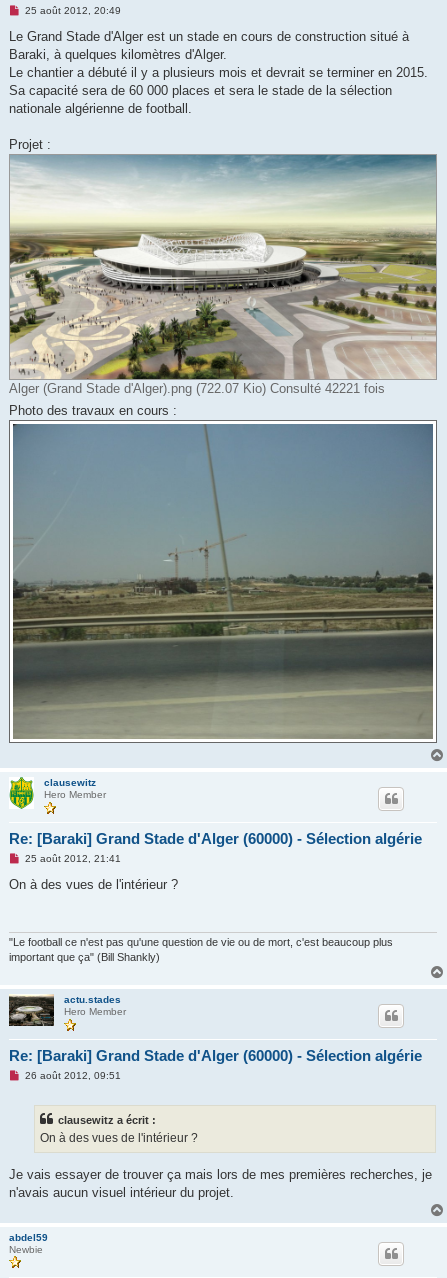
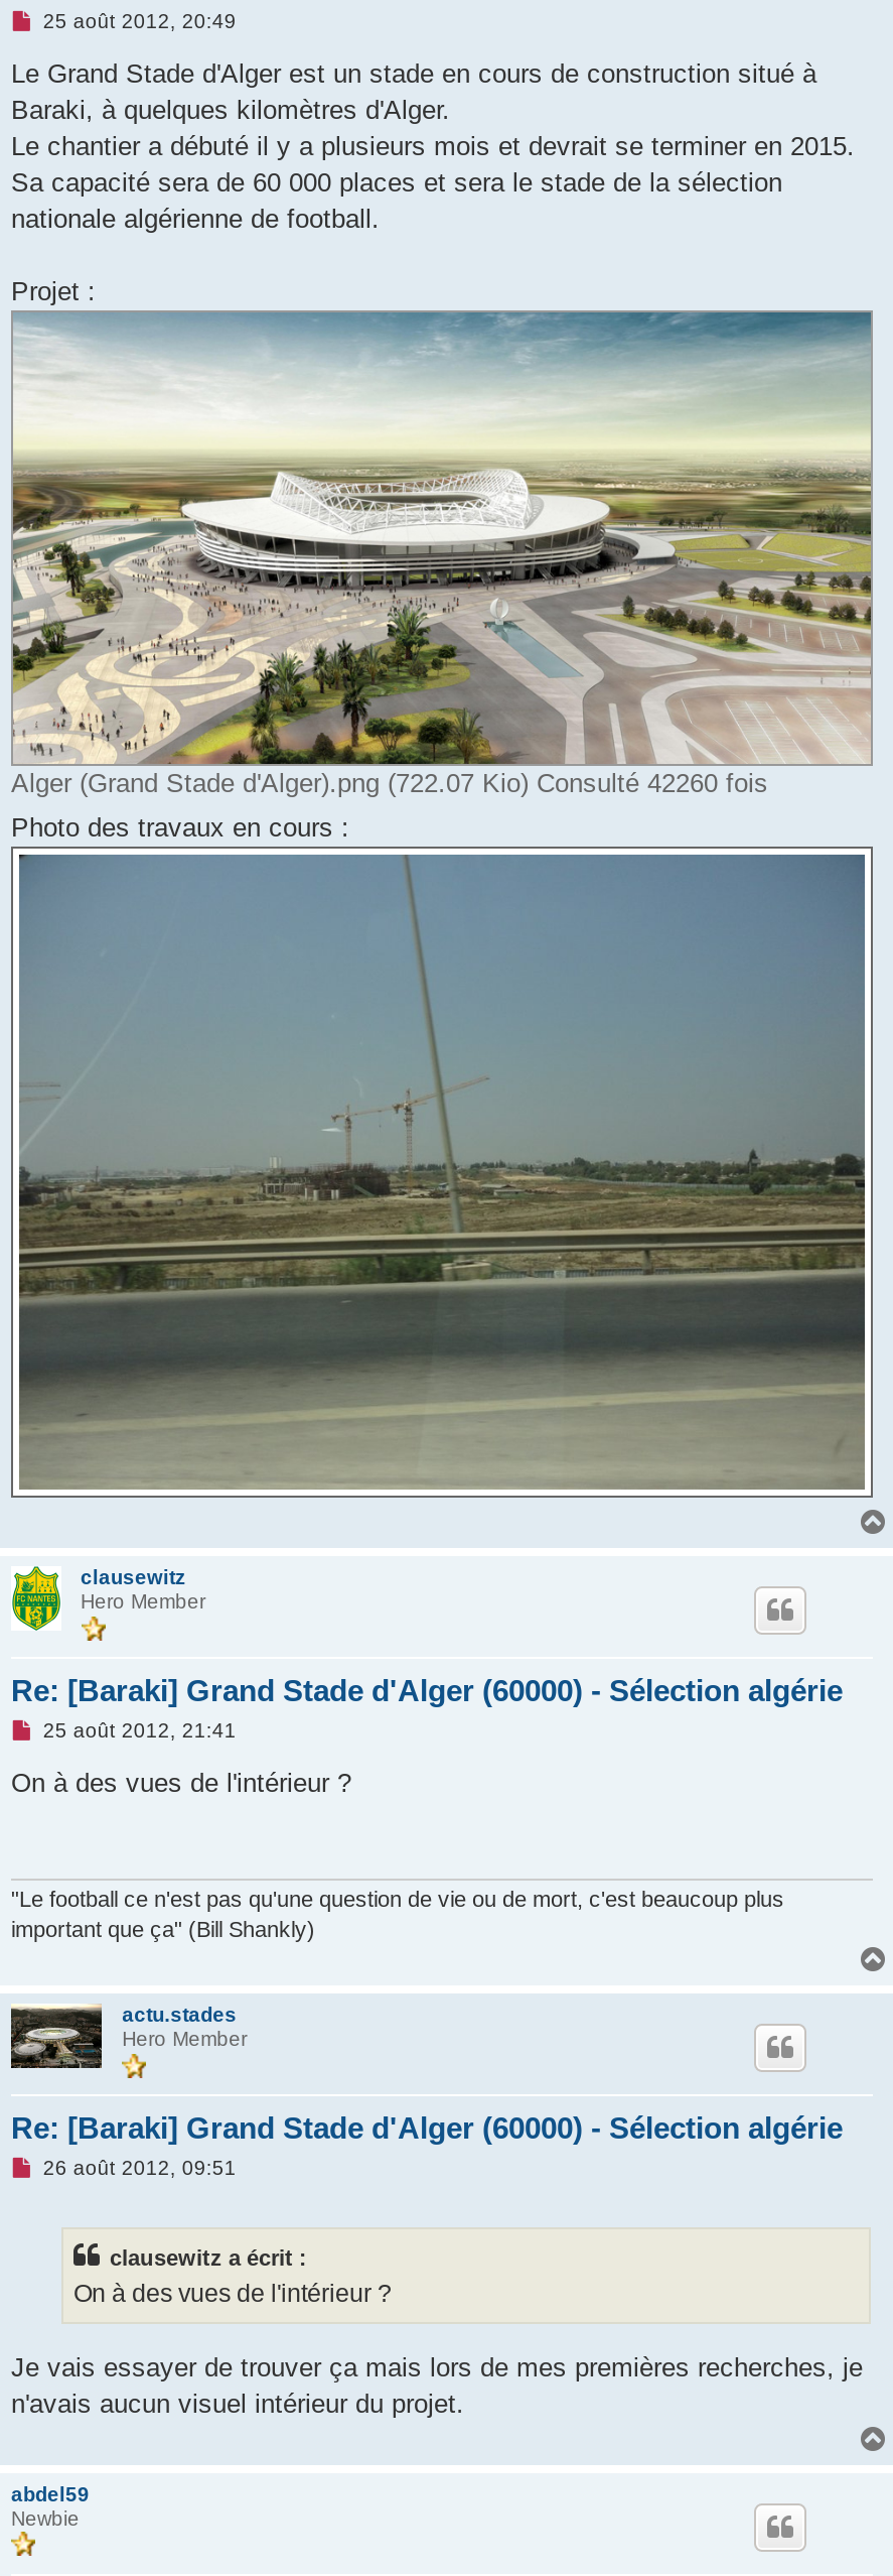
- Alger (Grand Stade d'Alger).png (722.07 Kio) Consulté 42221 fois
+ Alger (Grand Stade d'Alger).png (722.07 Kio) Consulté 42260 fois
